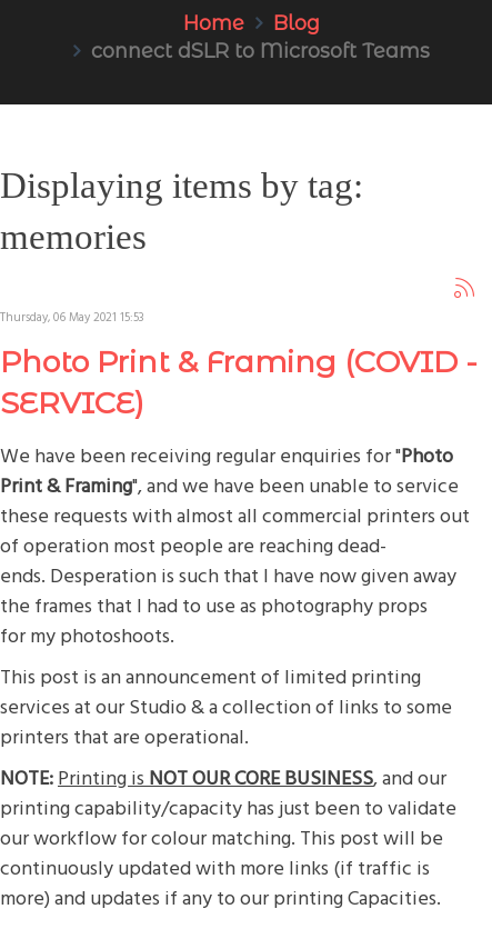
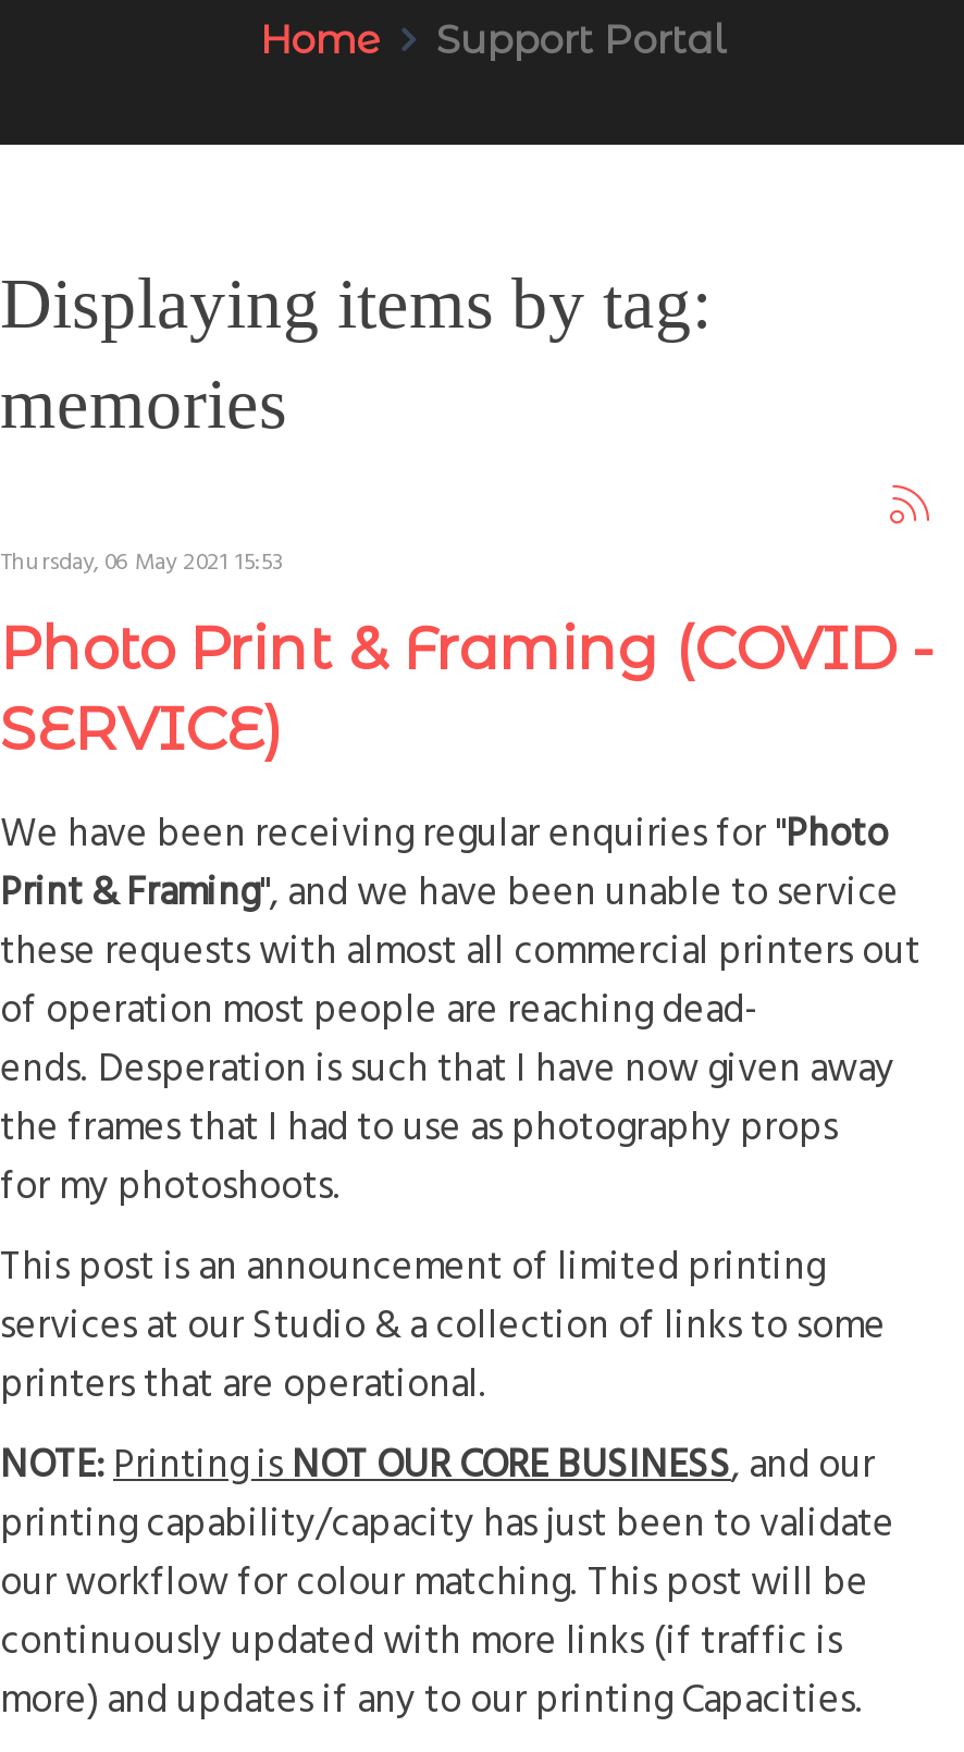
- Blog
- connect dSLR to Microsoft Teams
+ Support Portal
